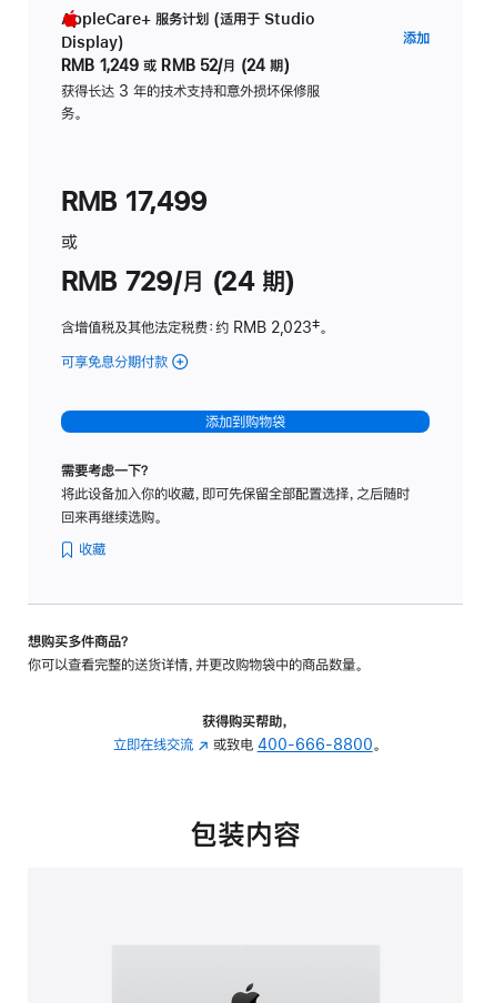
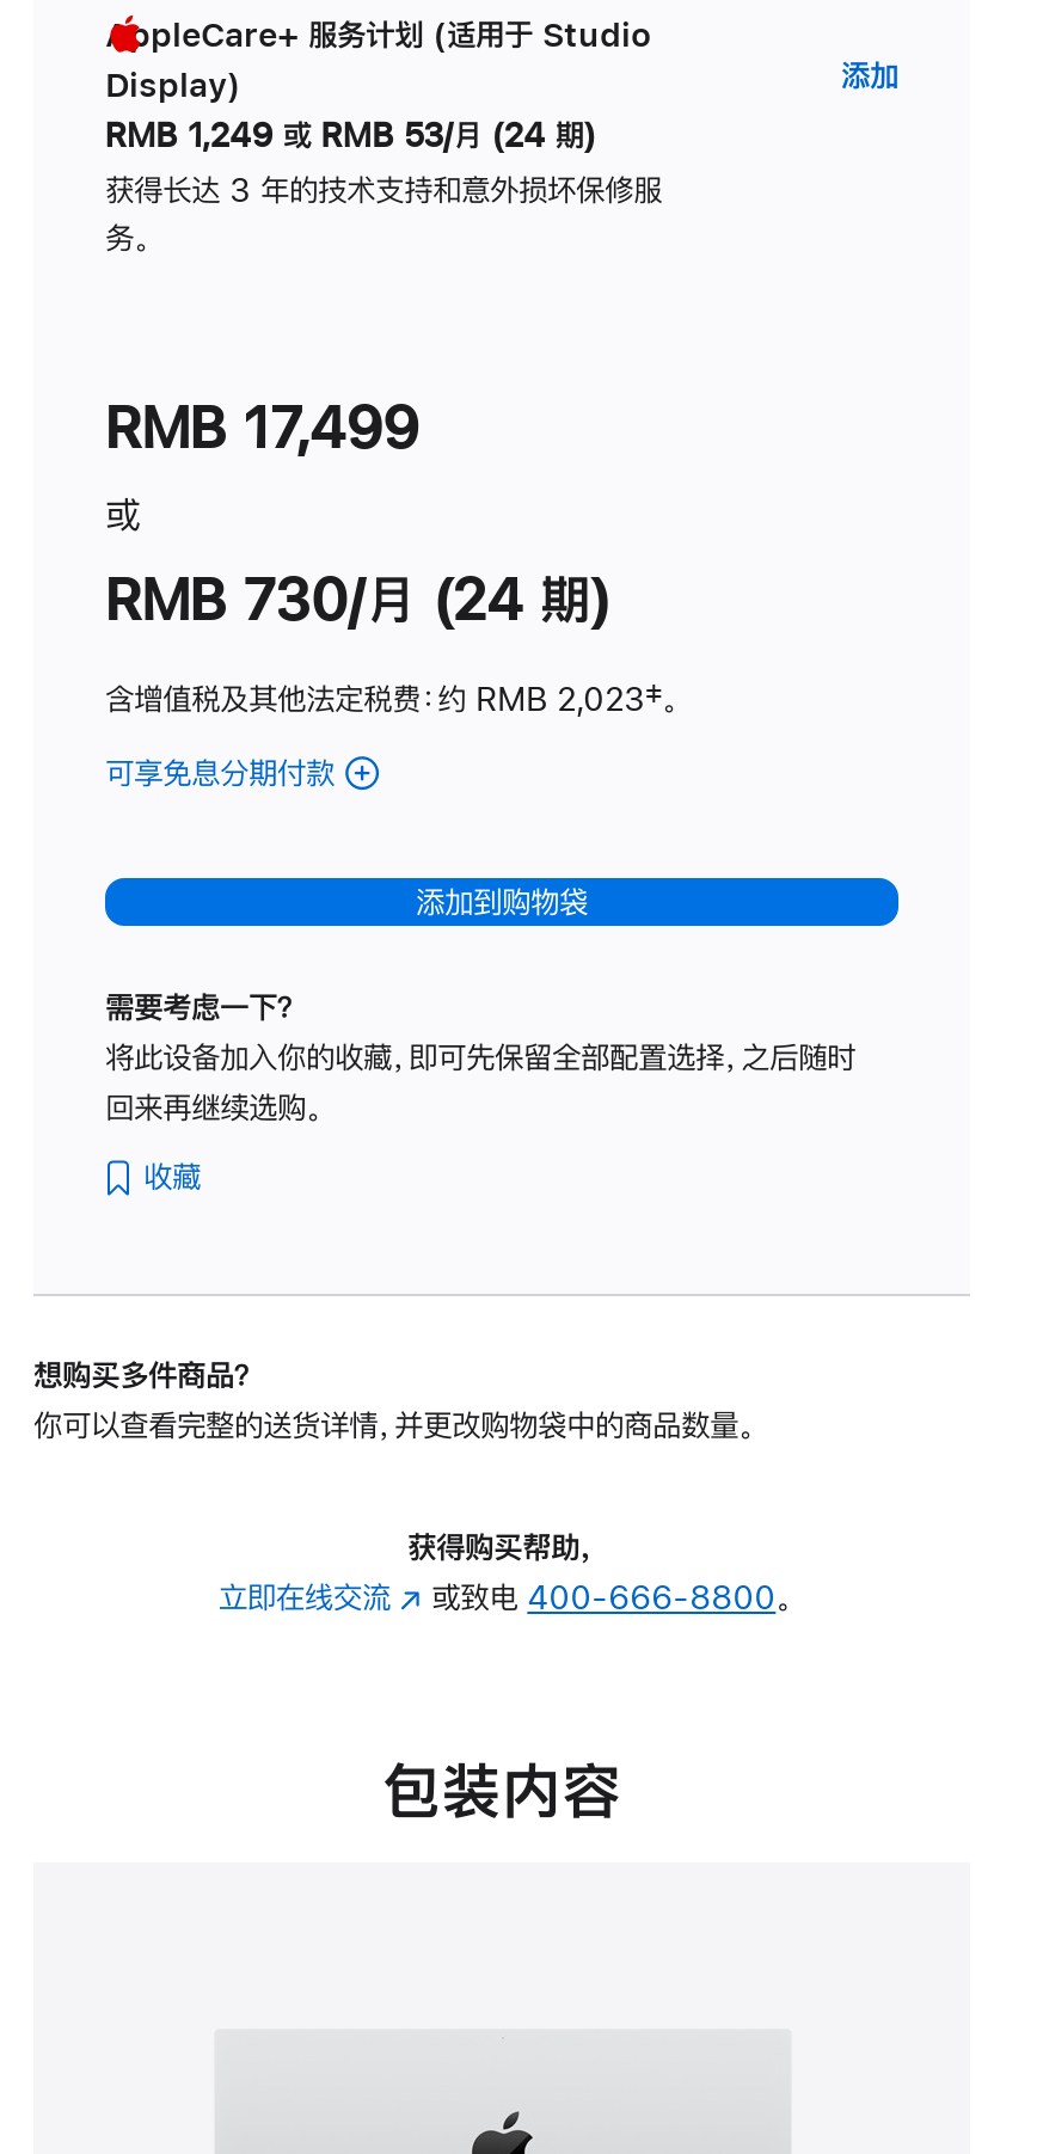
- RMB 1,249 或 RMB 52/月 (24 期)
+ RMB 1,249 或 RMB 53/月 (24 期)

- RMB 729/月 (24 期)
+ RMB 730/月 (24 期)
